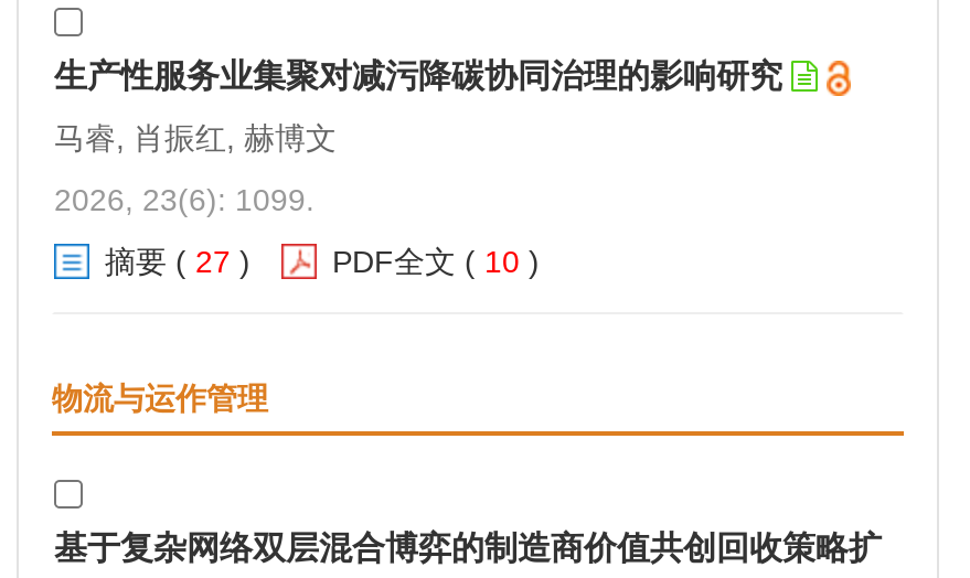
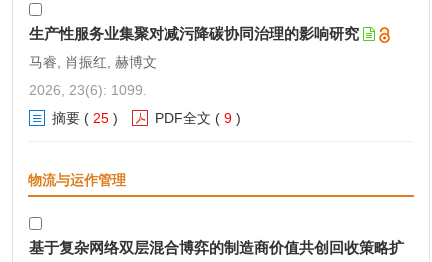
- 摘要( 27)
+ 摘要( 25)

- PDF全文 ( 10)
+ PDF全文 ( 9)
